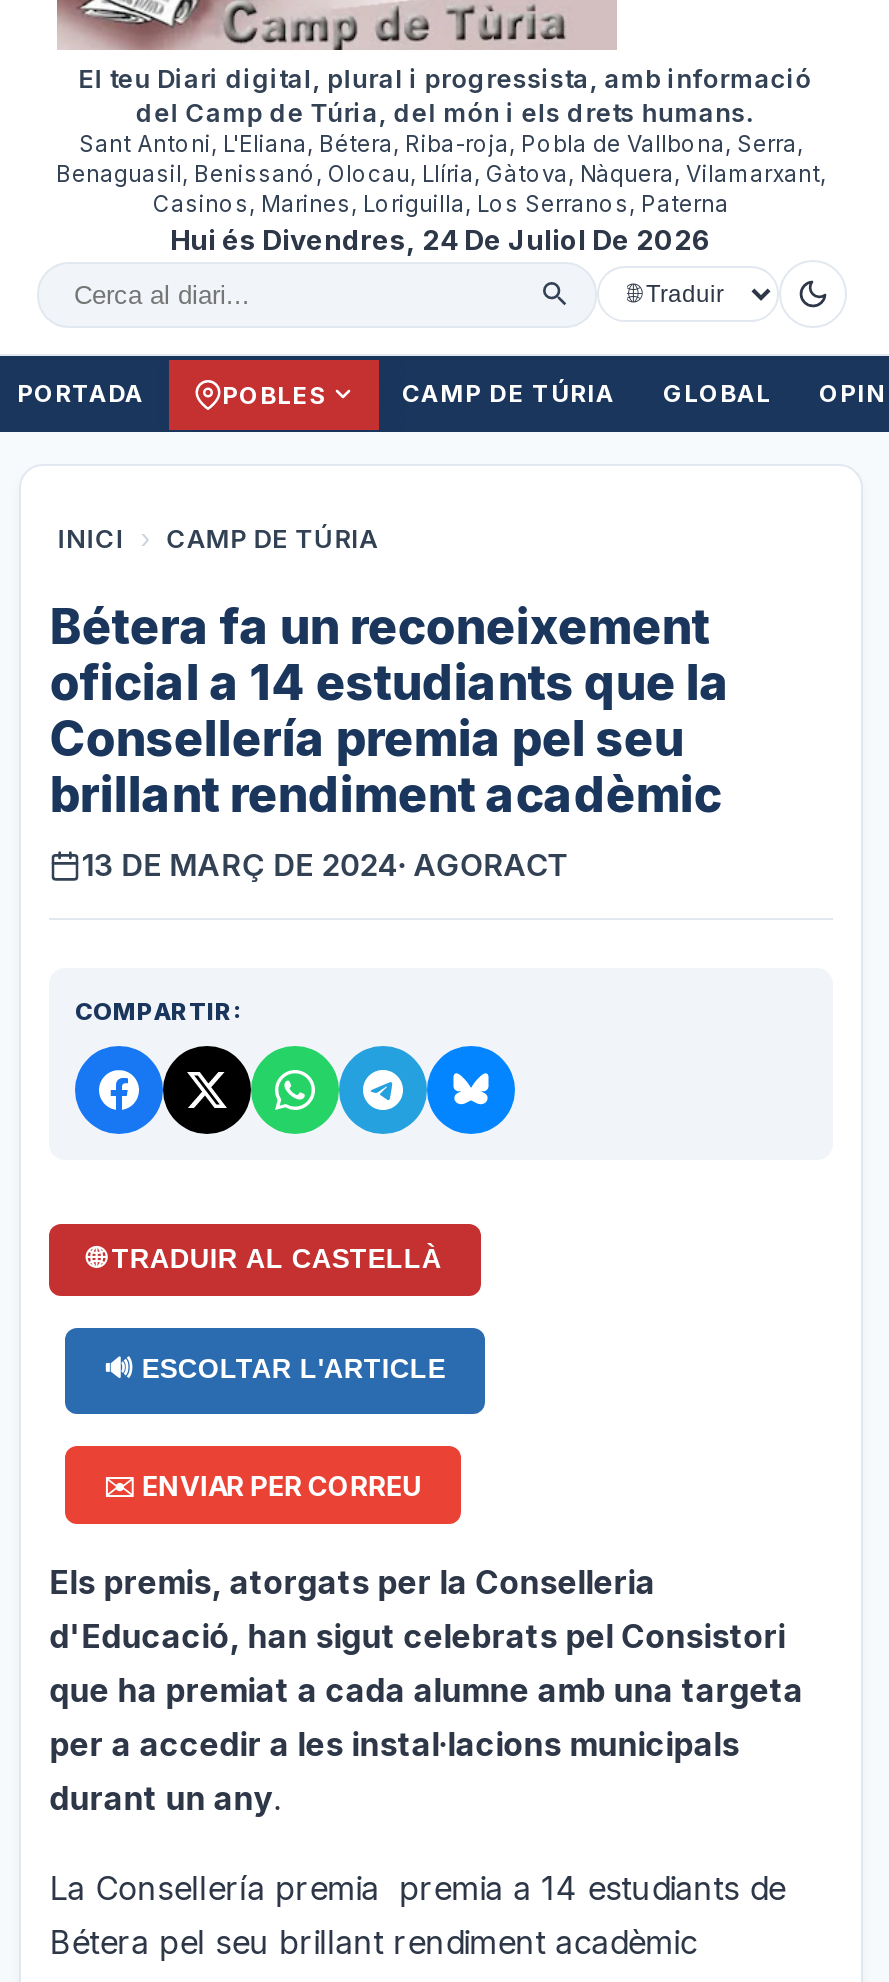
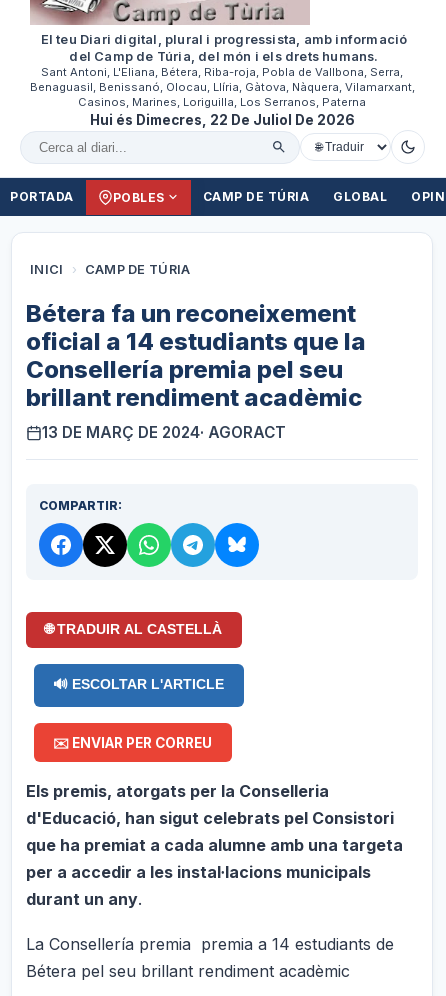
- Hui és Divendres, 24 De Juliol De 2026
+ Hui és Dimecres, 22 De Juliol De 2026
